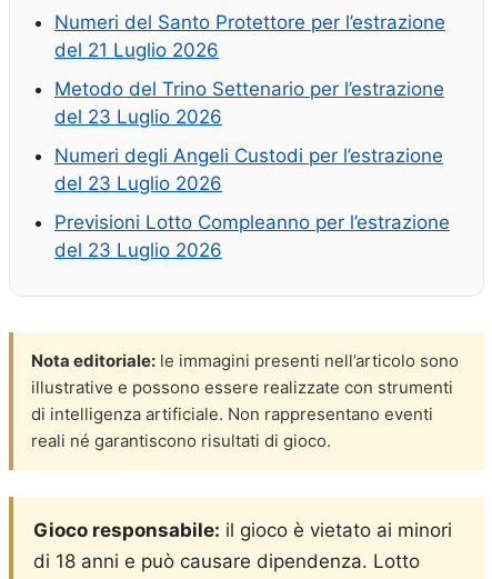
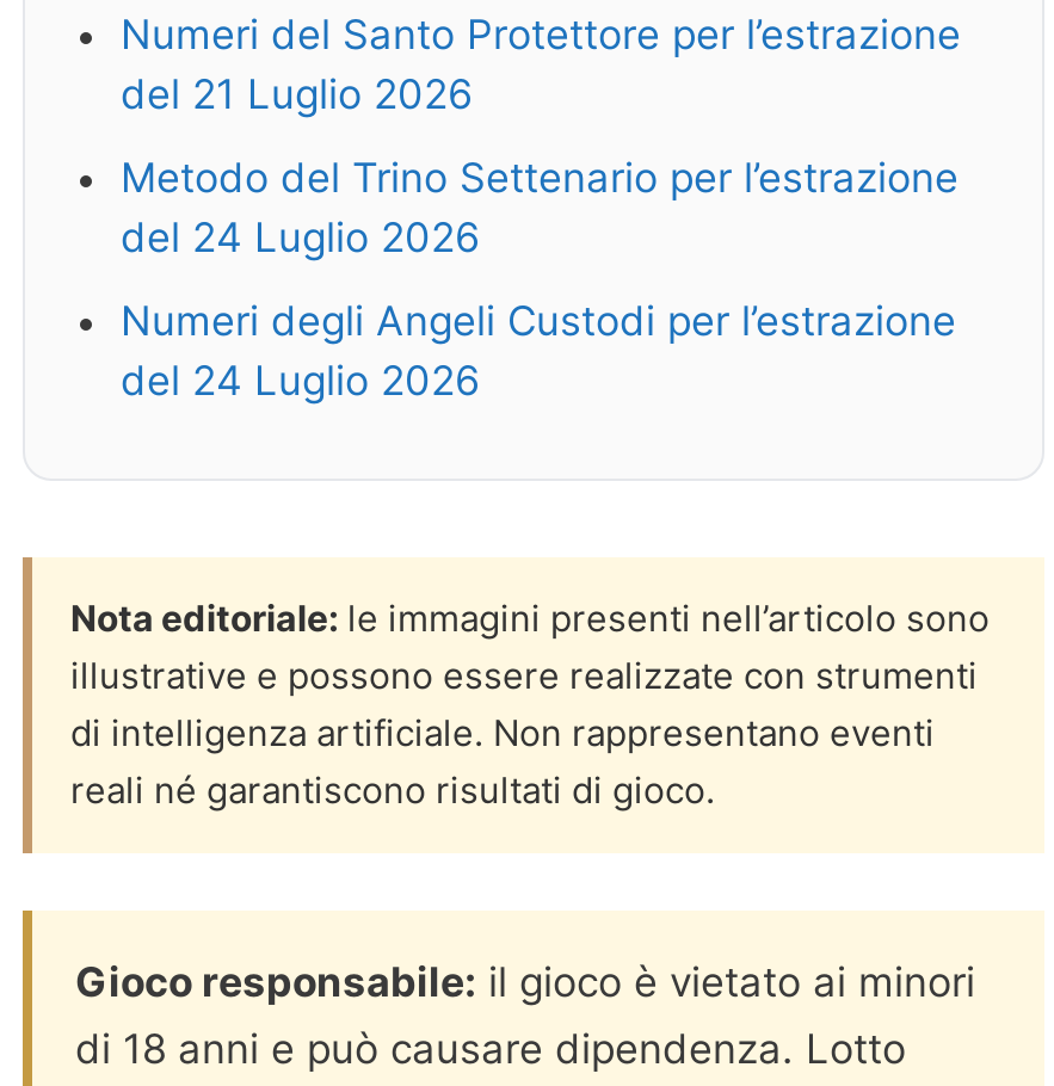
- del 23 Luglio 2026
+ del 24 Luglio 2026

- del 23 Luglio 2026
- Previsioni Lotto Compleanno per l’estrazione
- del 23 Luglio 2026
+ del 24 Luglio 2026
